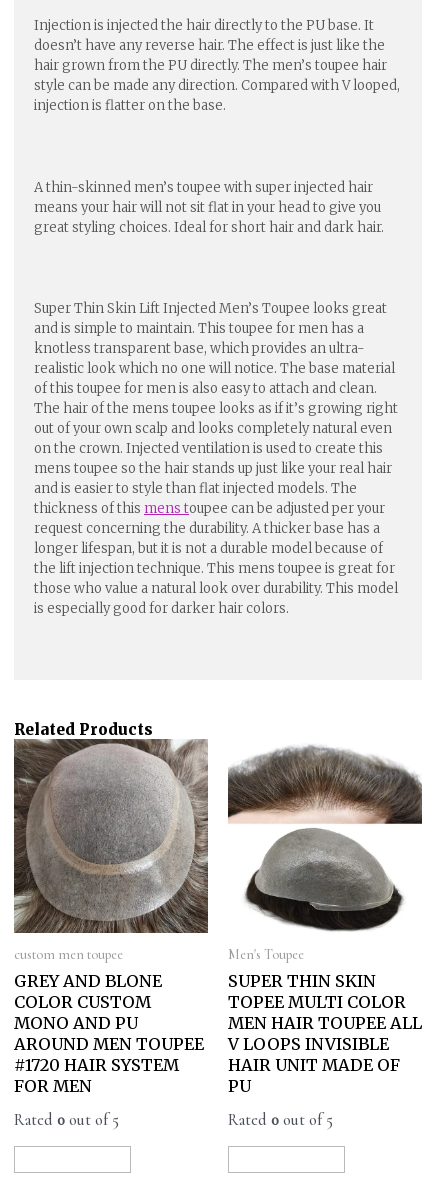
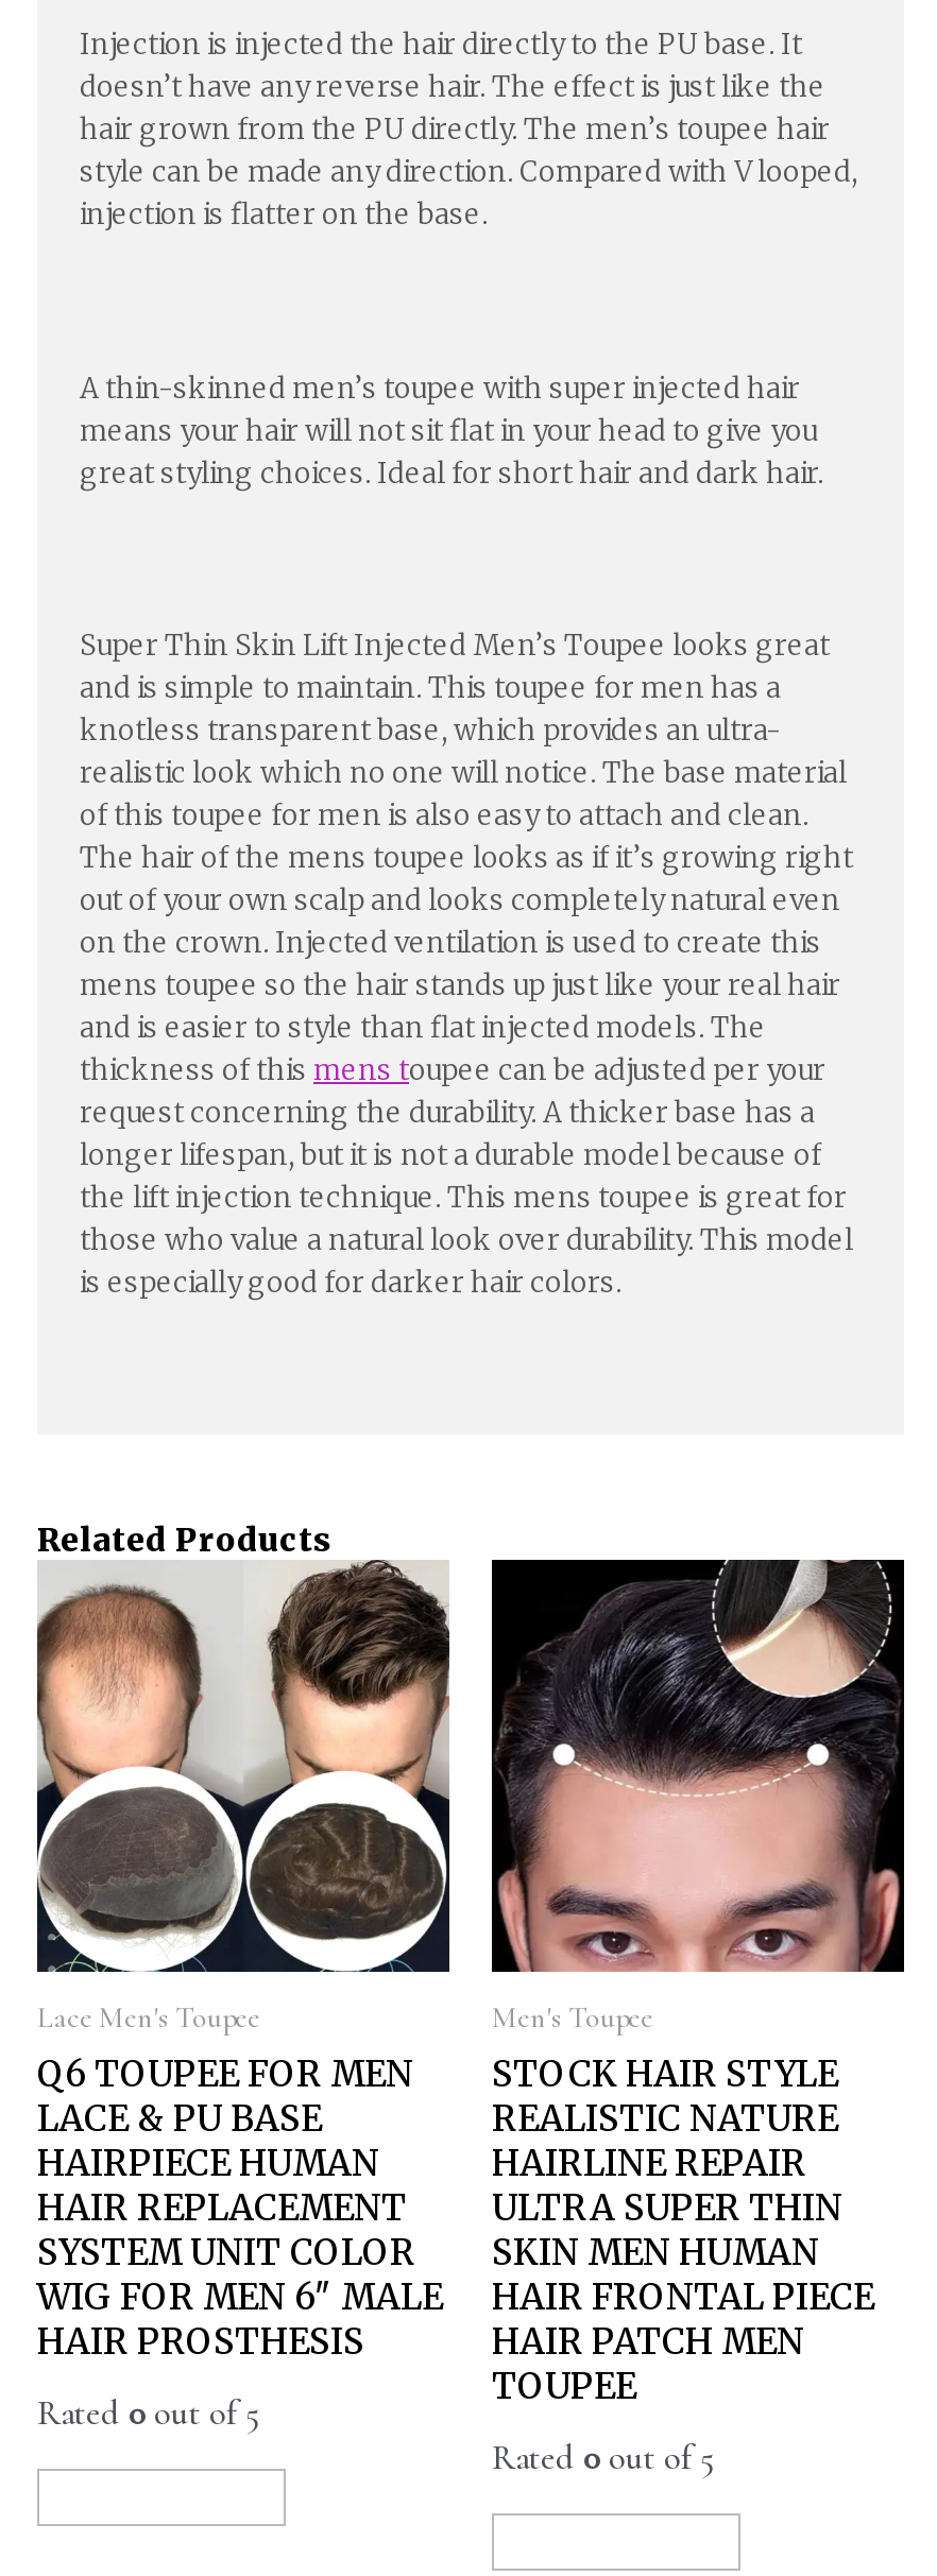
- [image]
- custom men toupee
- GREY AND BLONE
- COLOR CUSTOM
- MONO AND PU
- AROUND MEN TOUPEE
- #1720 HAIR SYSTEM
- FOR MEN
+ [image]
+ Lace Men's Toupee
+ Q6 TOUPEE FOR MEN
+ LACE & PU BASE
+ HAIRPIECE HUMAN
+ HAIR REPLACEMENT
+ SYSTEM UNIT COLOR
+ WIG FOR MEN 6″ MALE
+ HAIR PROSTHESIS

- [image]
- SUPER THIN SKIN
- TOPEE MULTI COLOR
- MEN HAIR TOUPEE ALL
- V LOOPS INVISIBLE
- HAIR UNIT MADE OF
- PU
+ [image]
+ STOCK HAIR STYLE
+ REALISTIC NATURE
+ HAIRLINE REPAIR
+ ULTRA SUPER THIN
+ SKIN MEN HUMAN
+ HAIR FRONTAL PIECE
+ HAIR PATCH MEN
+ TOUPEE
